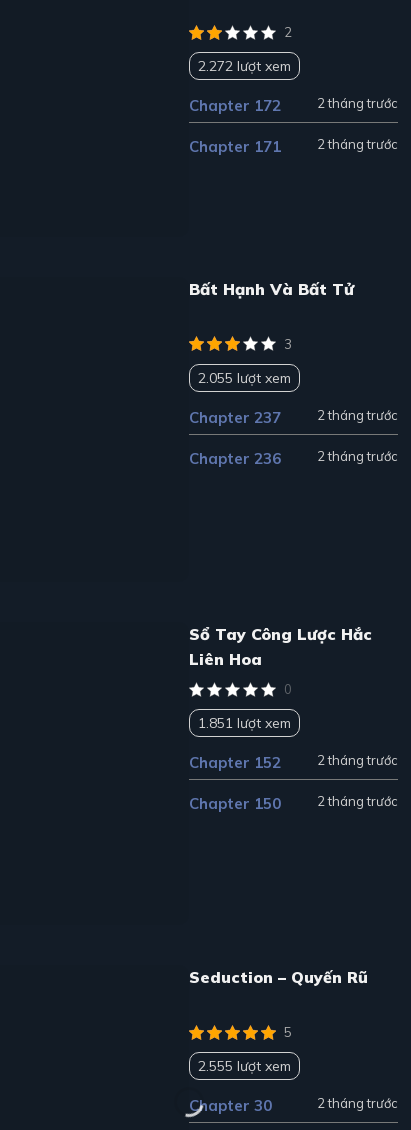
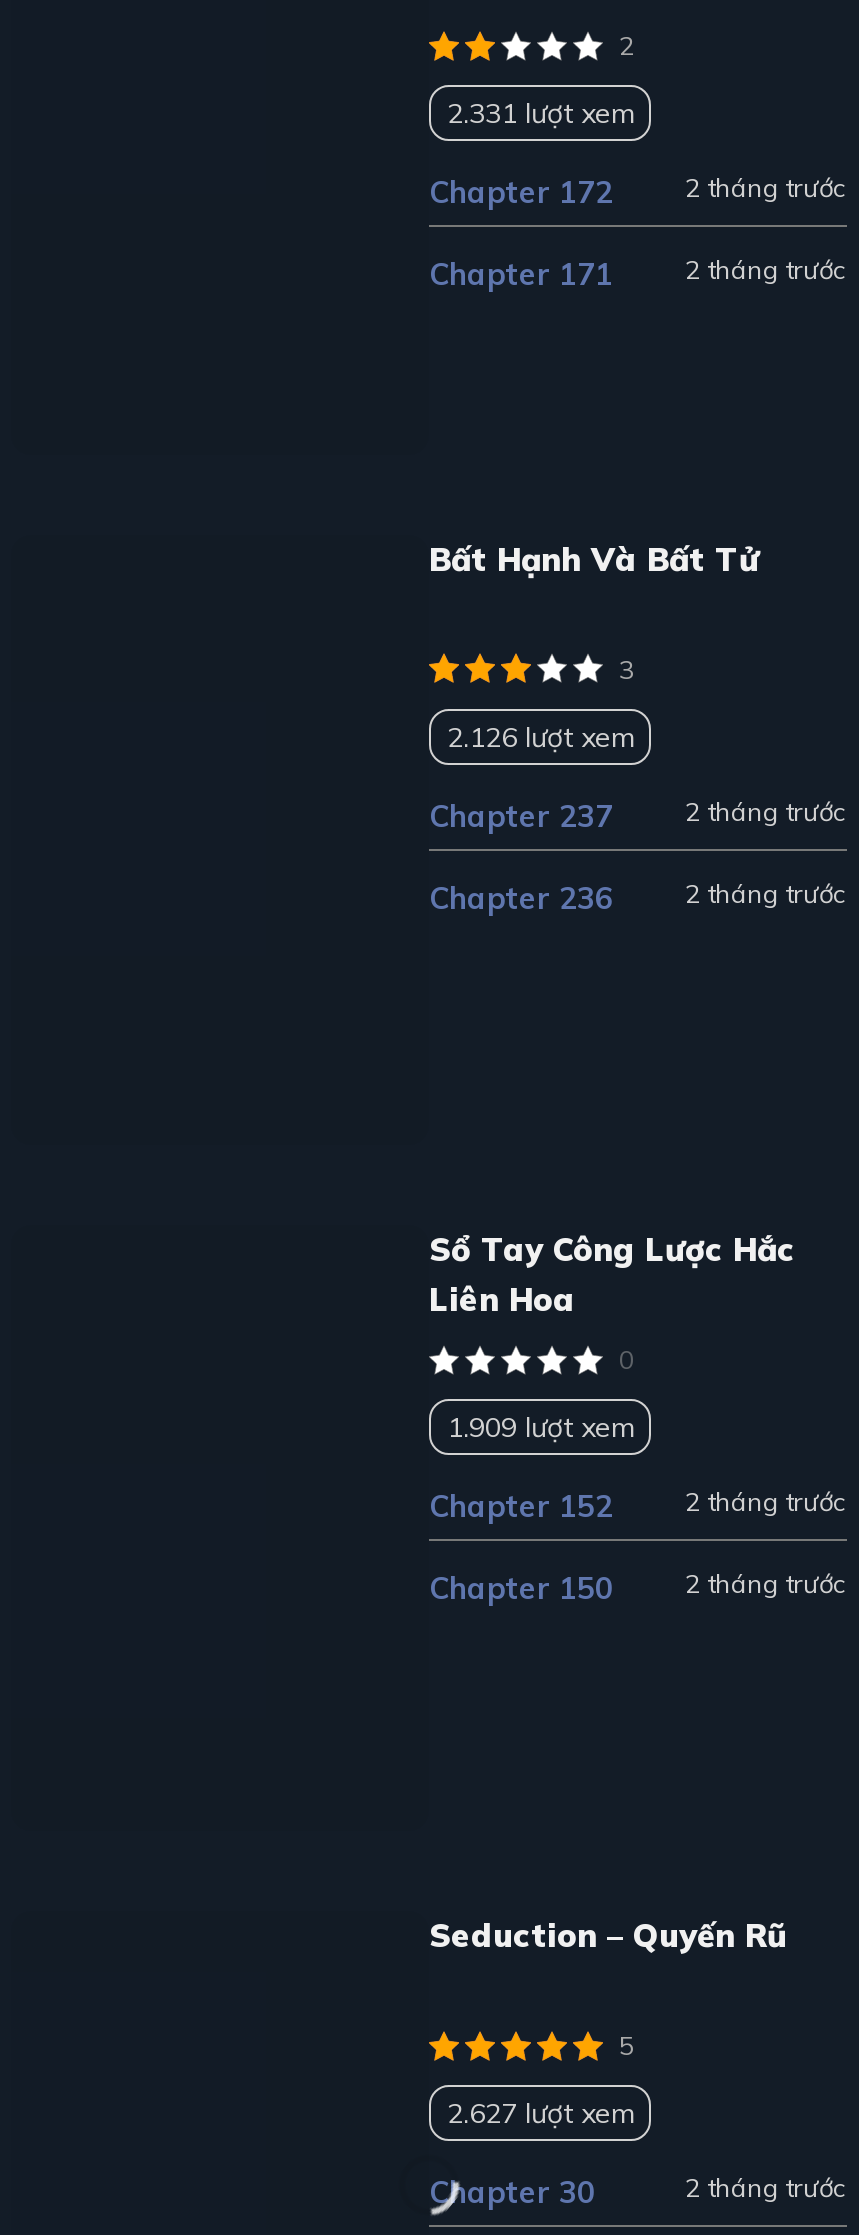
- 2.272 lượt xem
+ 2.331 lượt xem

- 2.055 lượt xem
+ 2.126 lượt xem

- 1.851 lượt xem
+ 1.909 lượt xem

- 2.555 lượt xem
+ 2.627 lượt xem
